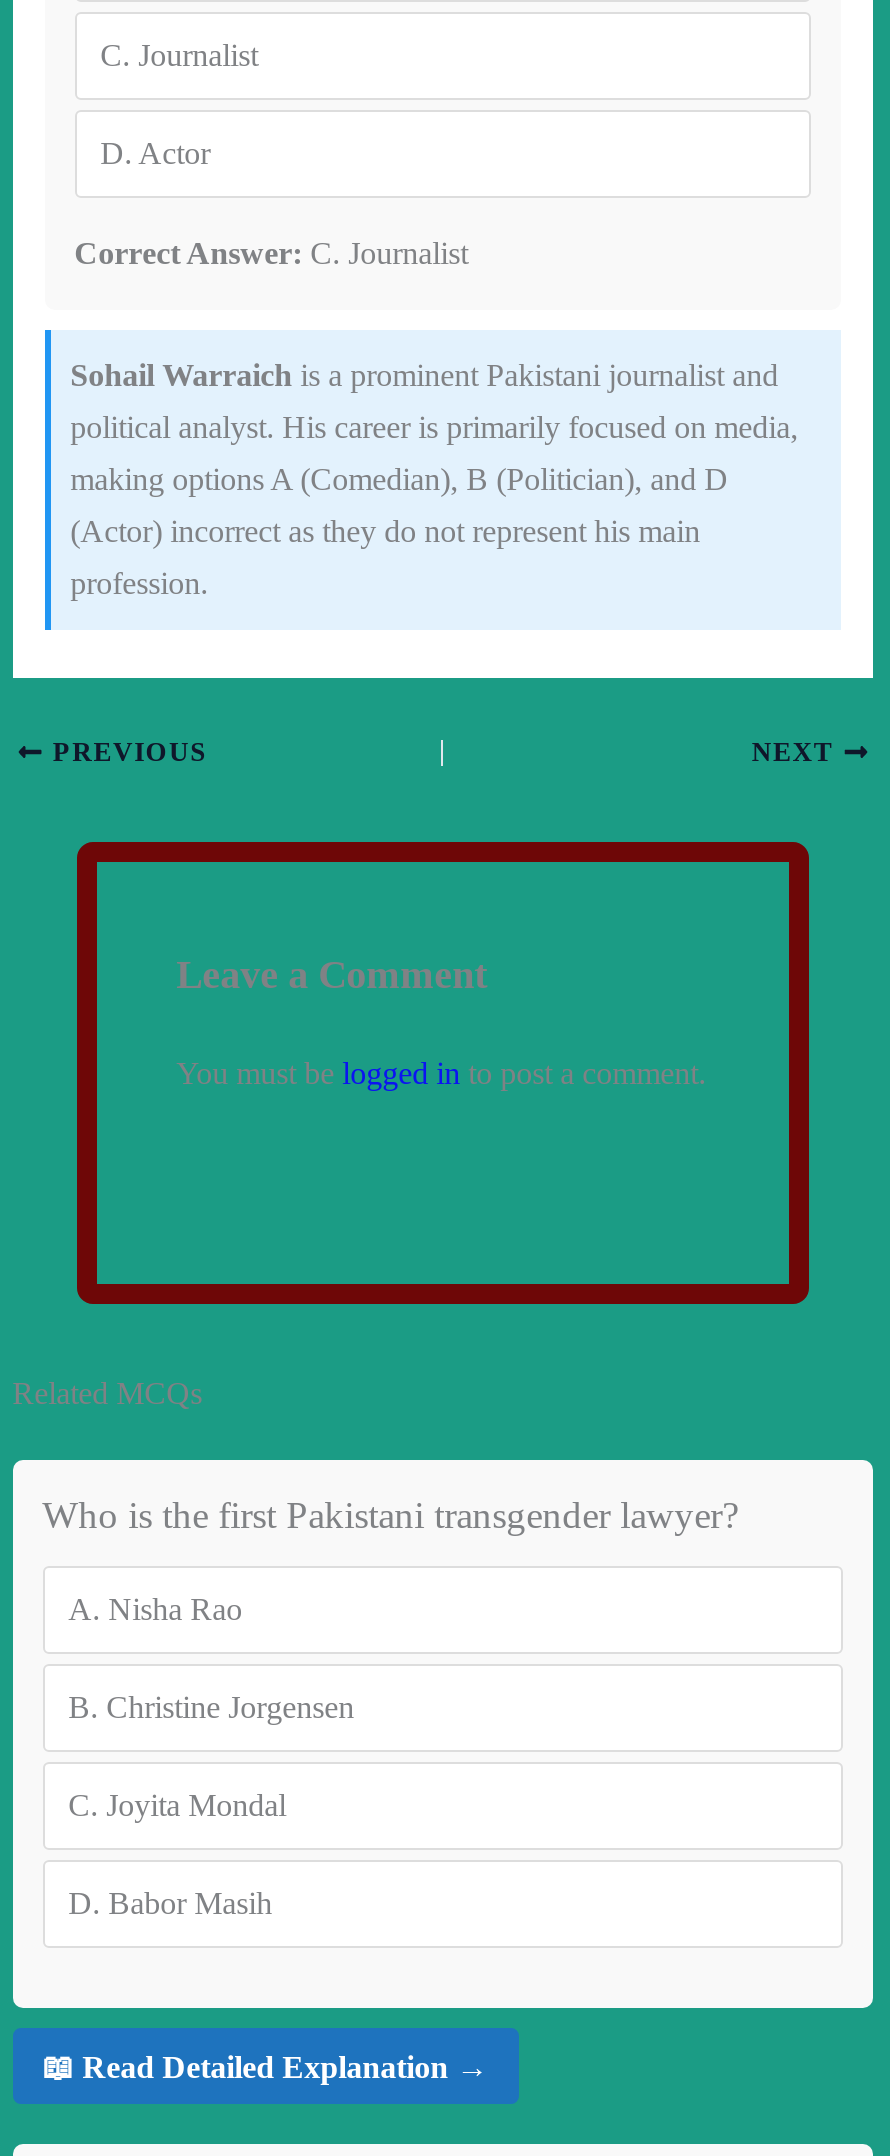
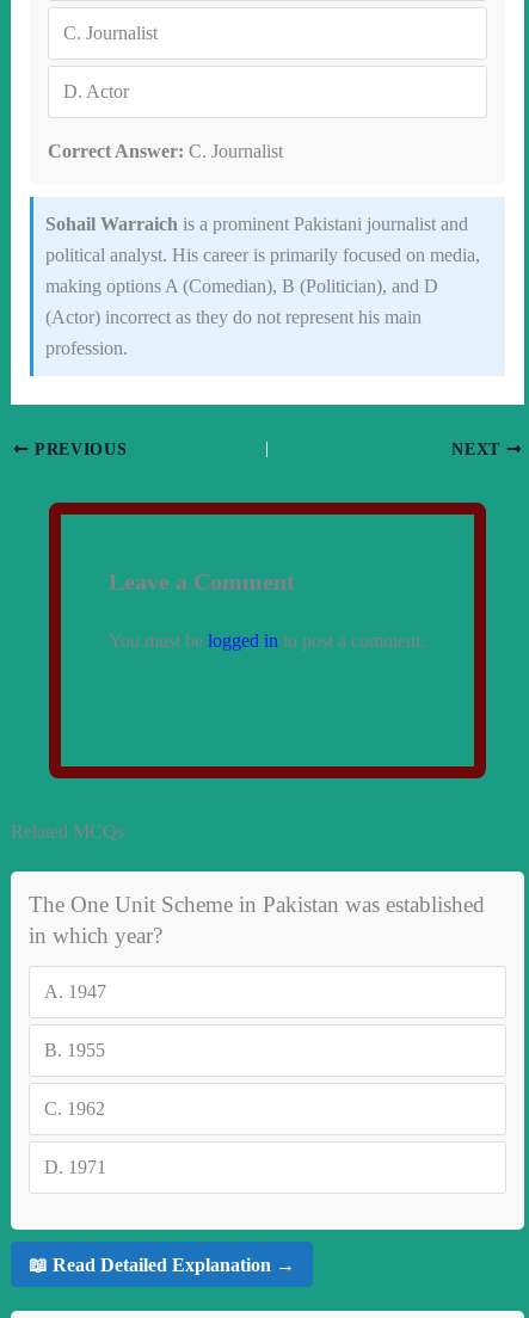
- Who is the first Pakistani transgender lawyer?
+ The One Unit Scheme in Pakistan was established
+ in which year?

- A. Nisha Rao
+ A. 1947

- B. Christine Jorgensen
+ B. 1955

- C. Joyita Mondal
+ C. 1962

- D. Babor Masih
+ D. 1971
